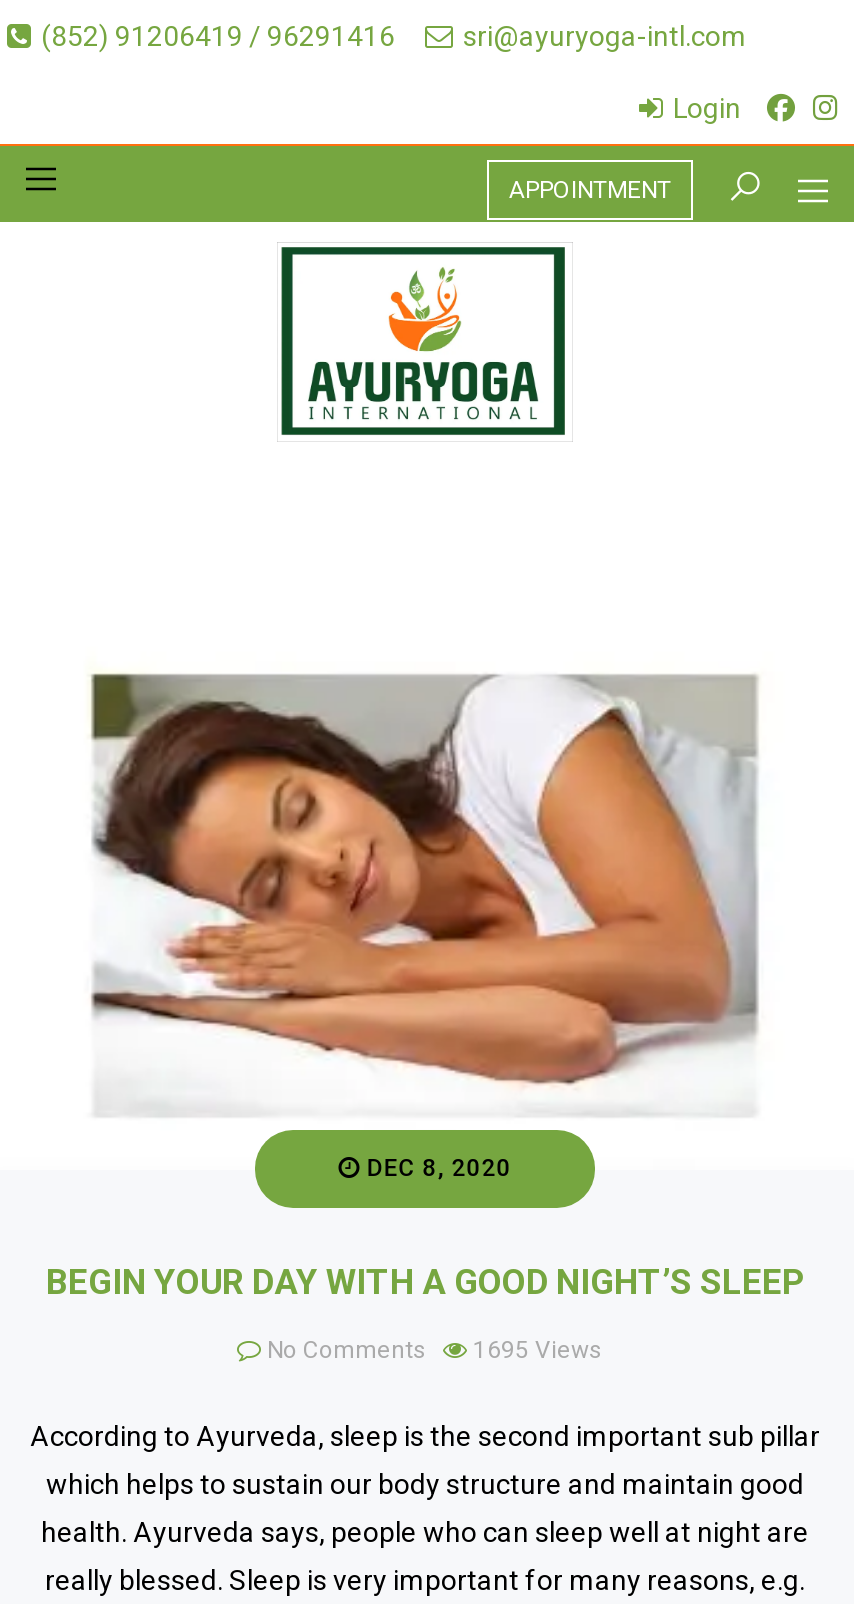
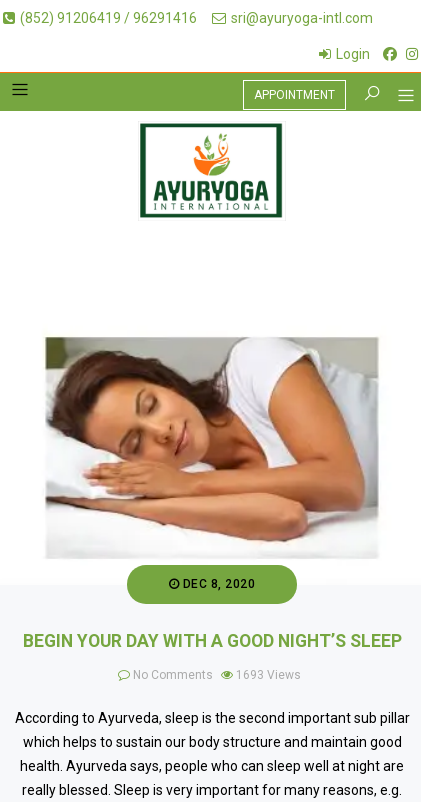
- No Comments 1695 Views
+ No Comments 1693 Views
